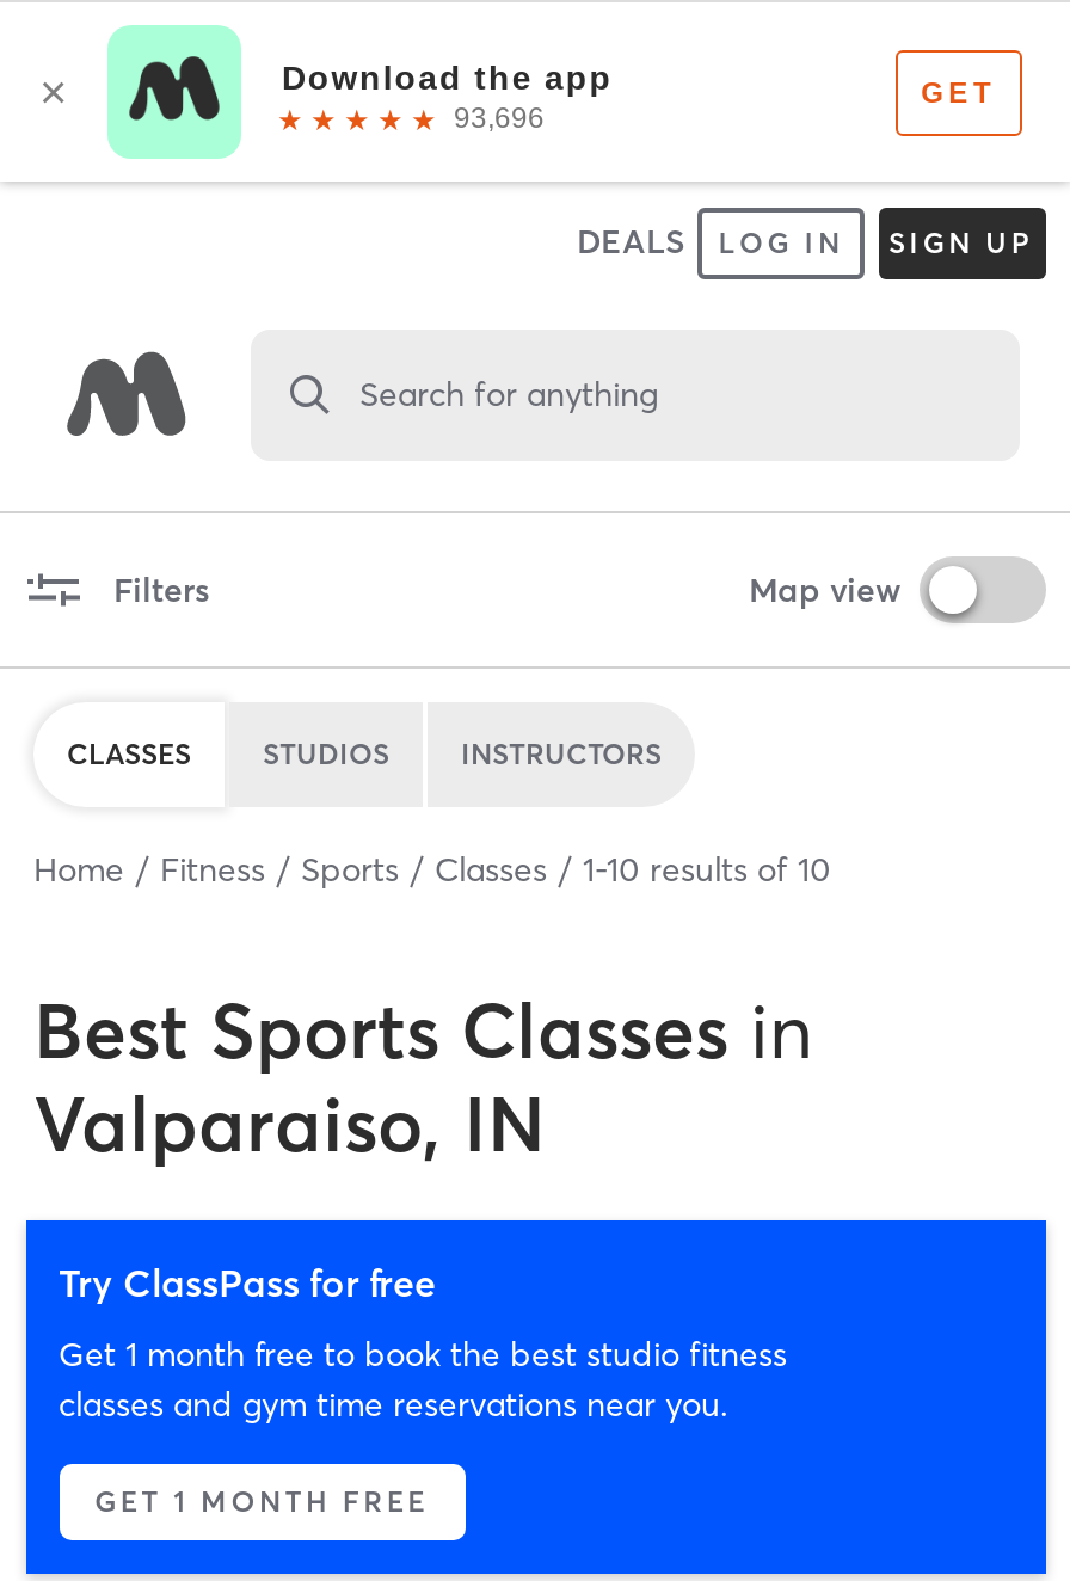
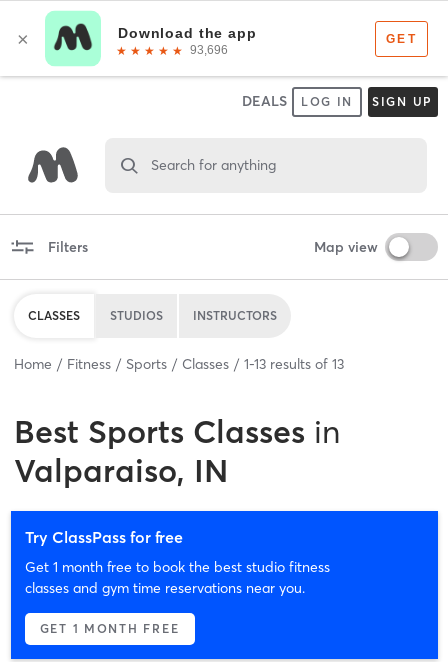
- Home Fitness Sports Classes 1-10 results of 10
+ Home Fitness Sports Classes 1-13 results of 13
